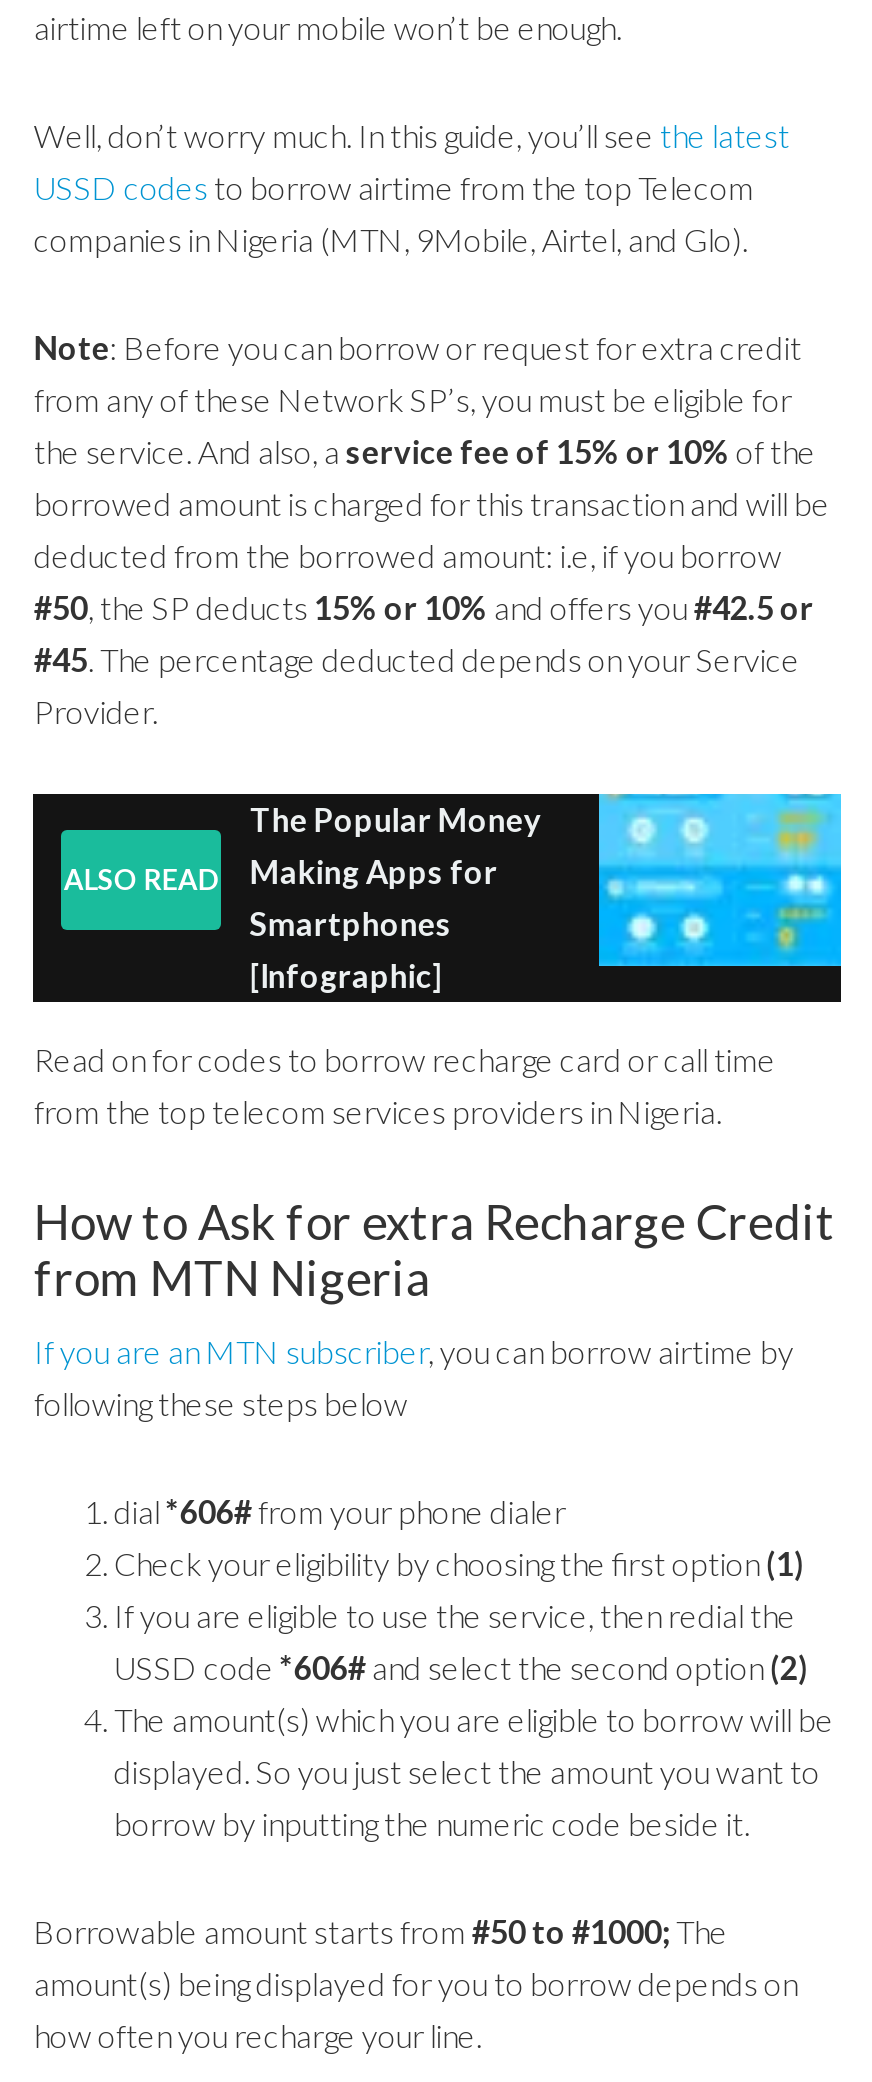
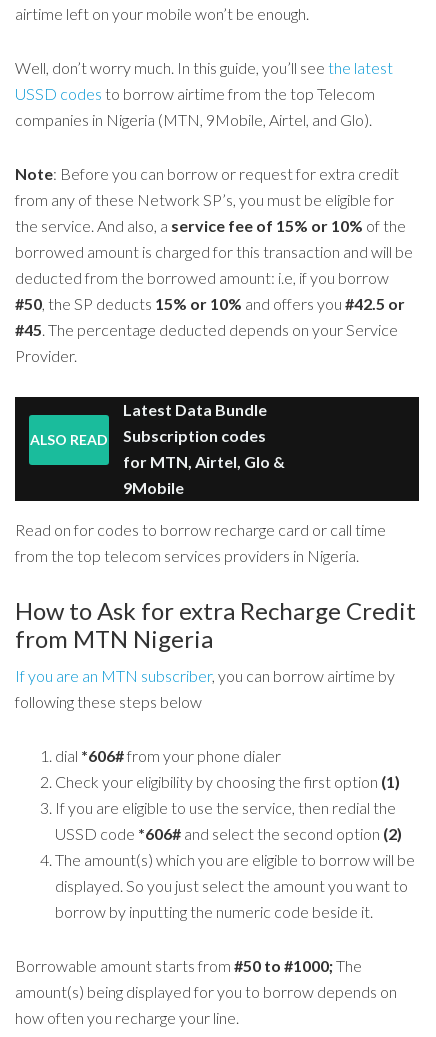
- The Popular Money
- Making Apps for
- Smartphones
- [Infographic]
+ Latest Data Bundle
+ Subscription codes
+ for MTN, Airtel, Glo &
+ 9Mobile

- [image]
